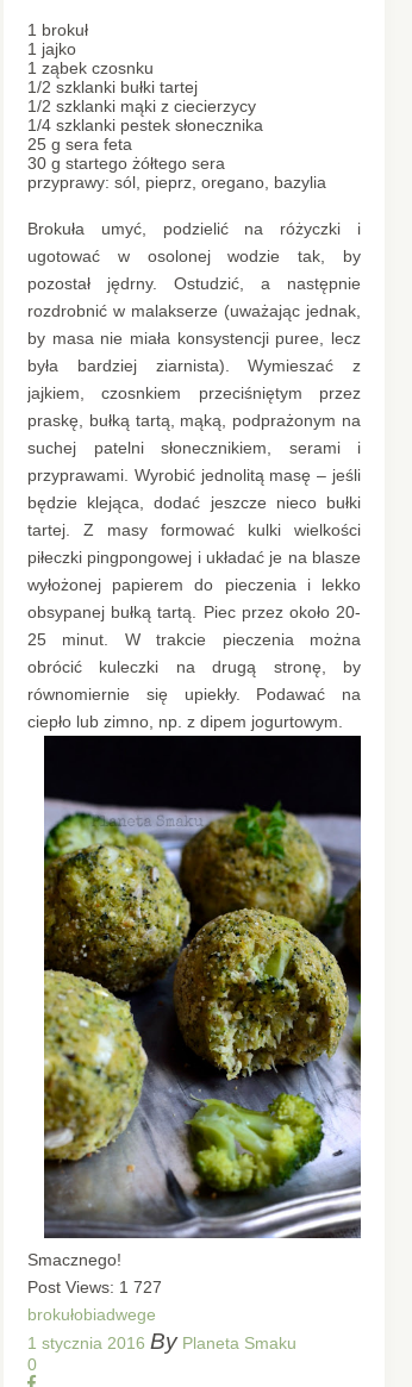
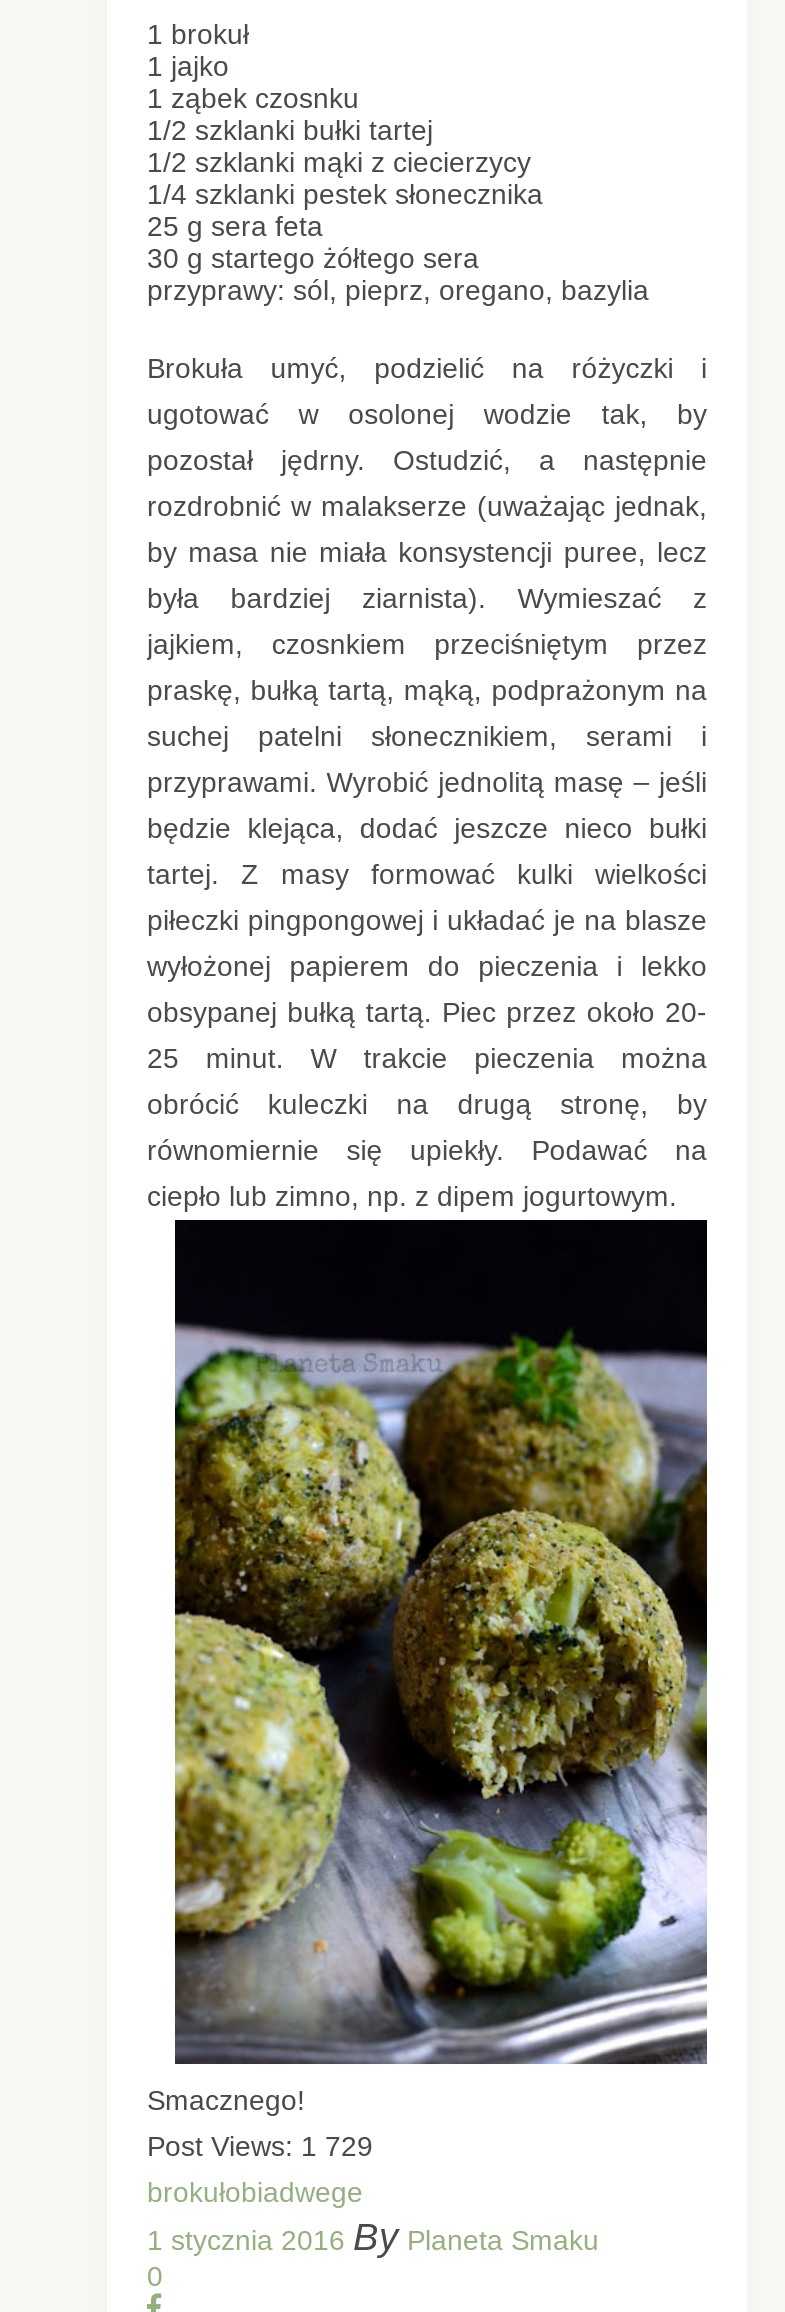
- Post Views: 1 727
+ Post Views: 1 729
